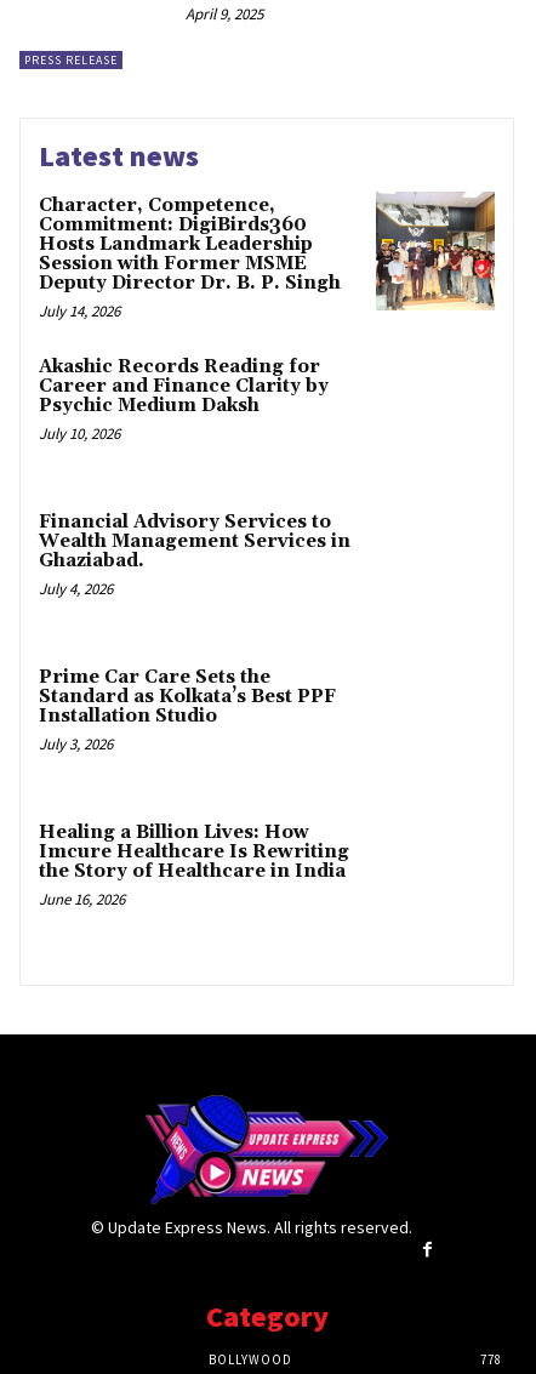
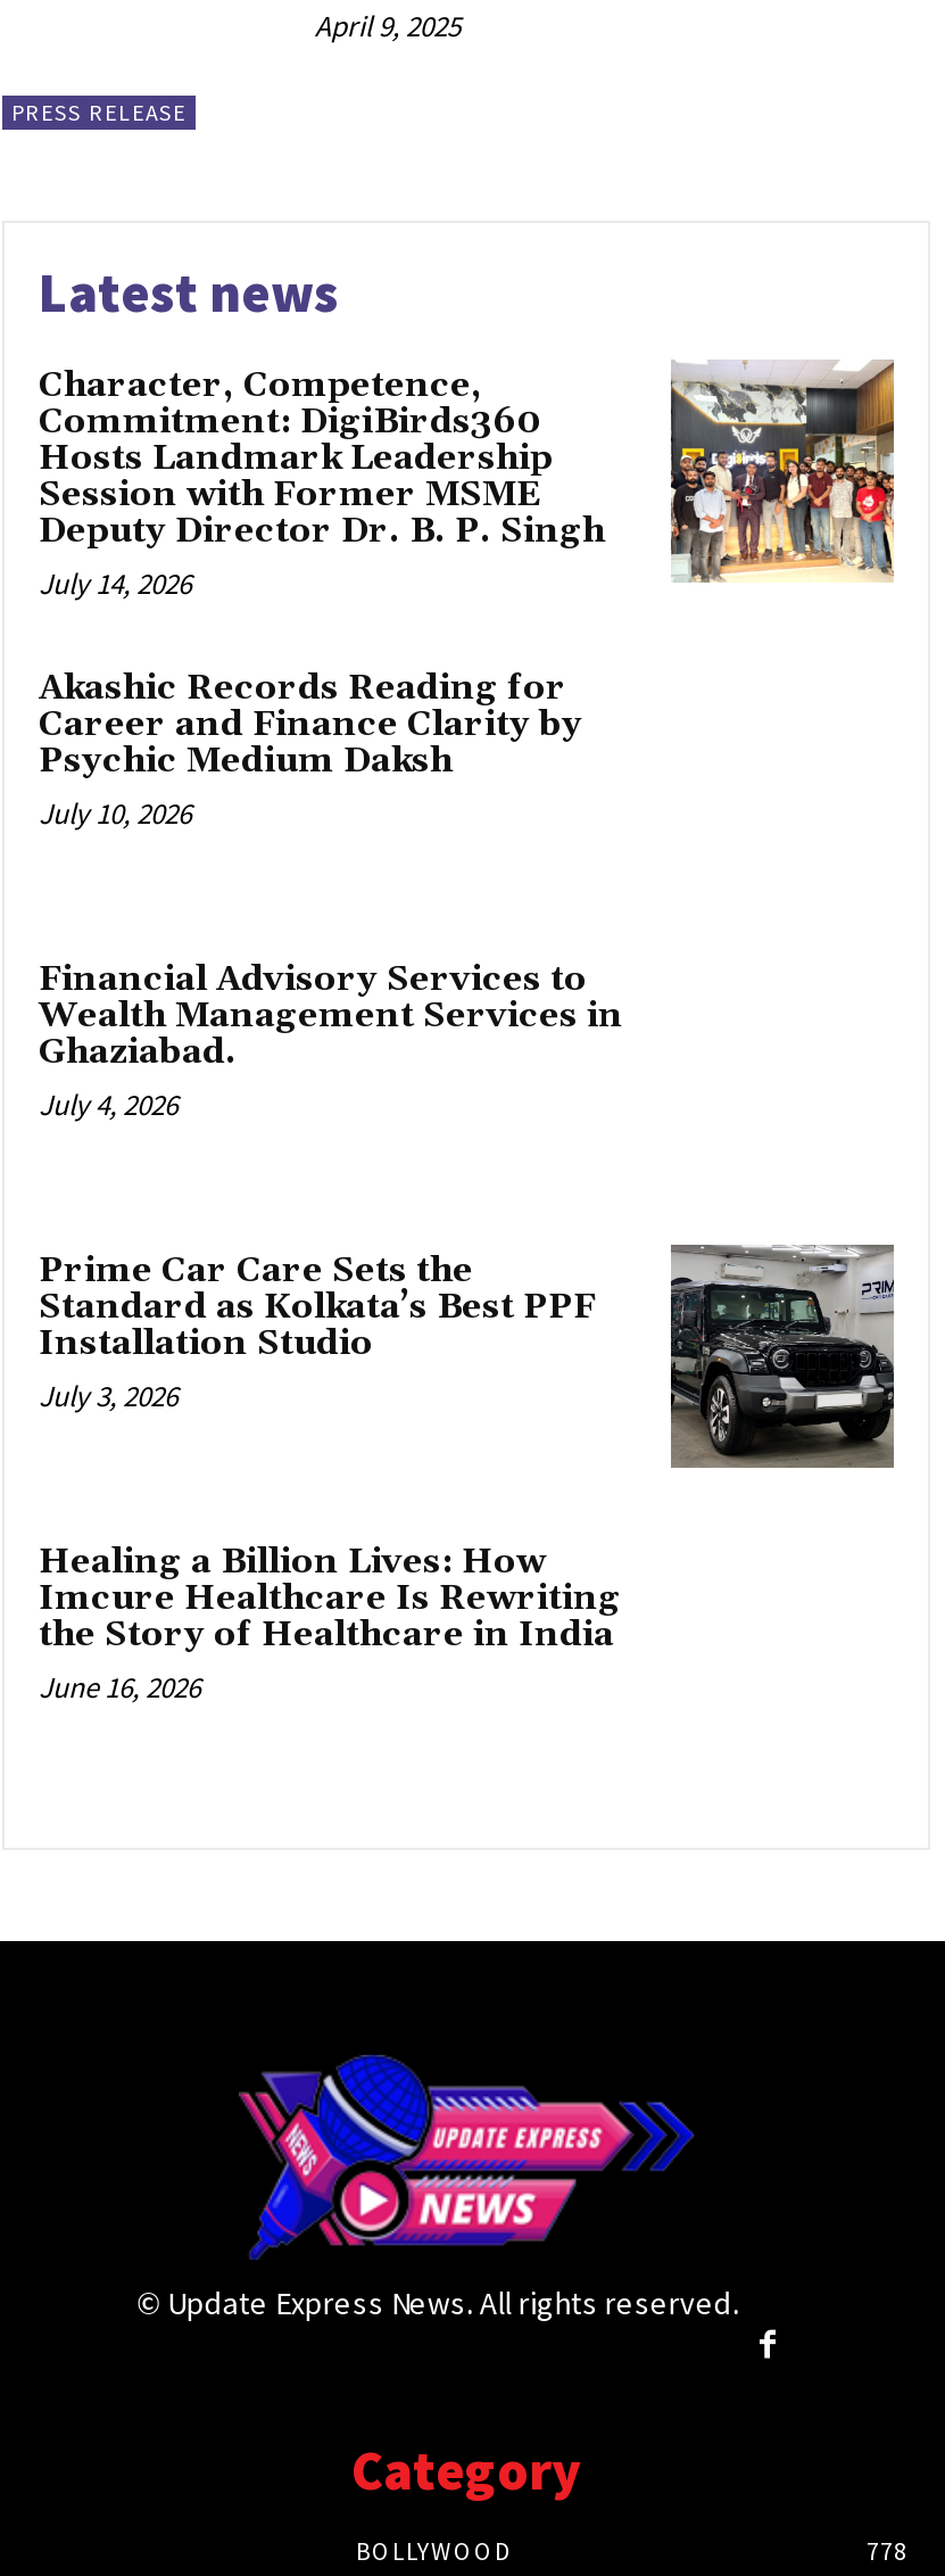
+ [image]
